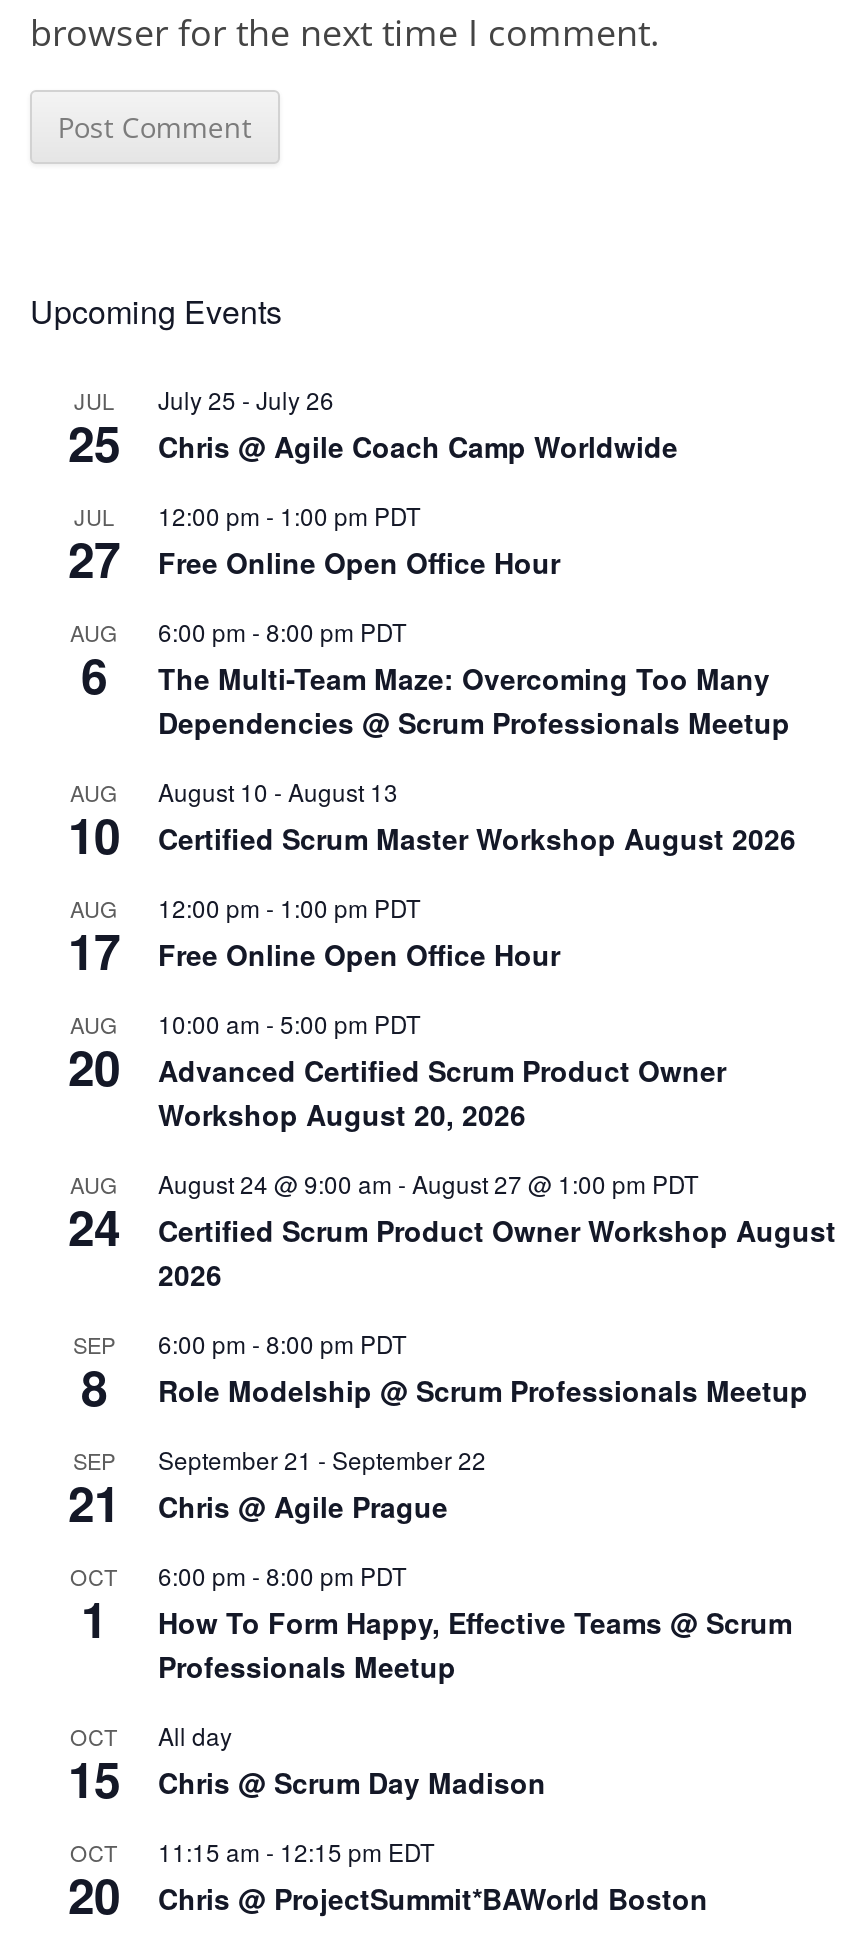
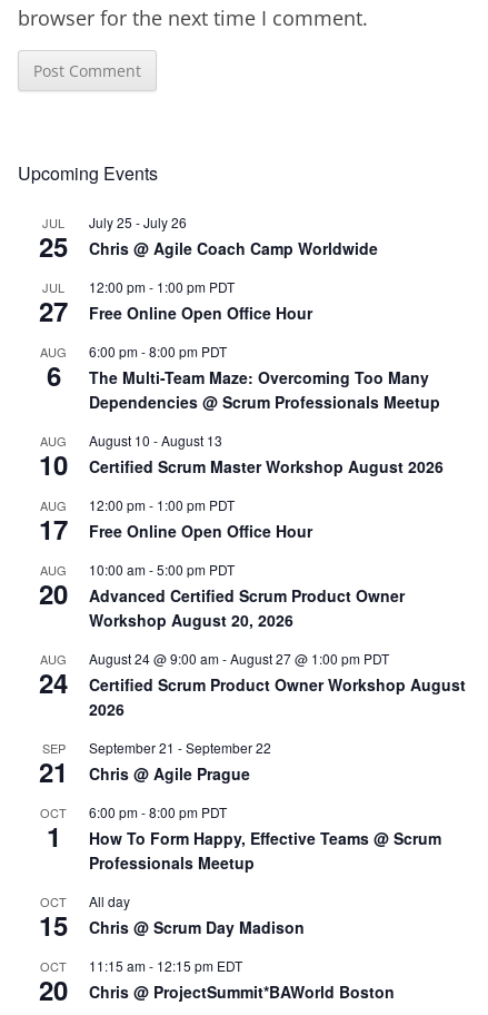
- 6:00 pm - 8:00 pm PDT
- Role Modelship @ Scrum Professionals Meetup
- SEP

- 8
